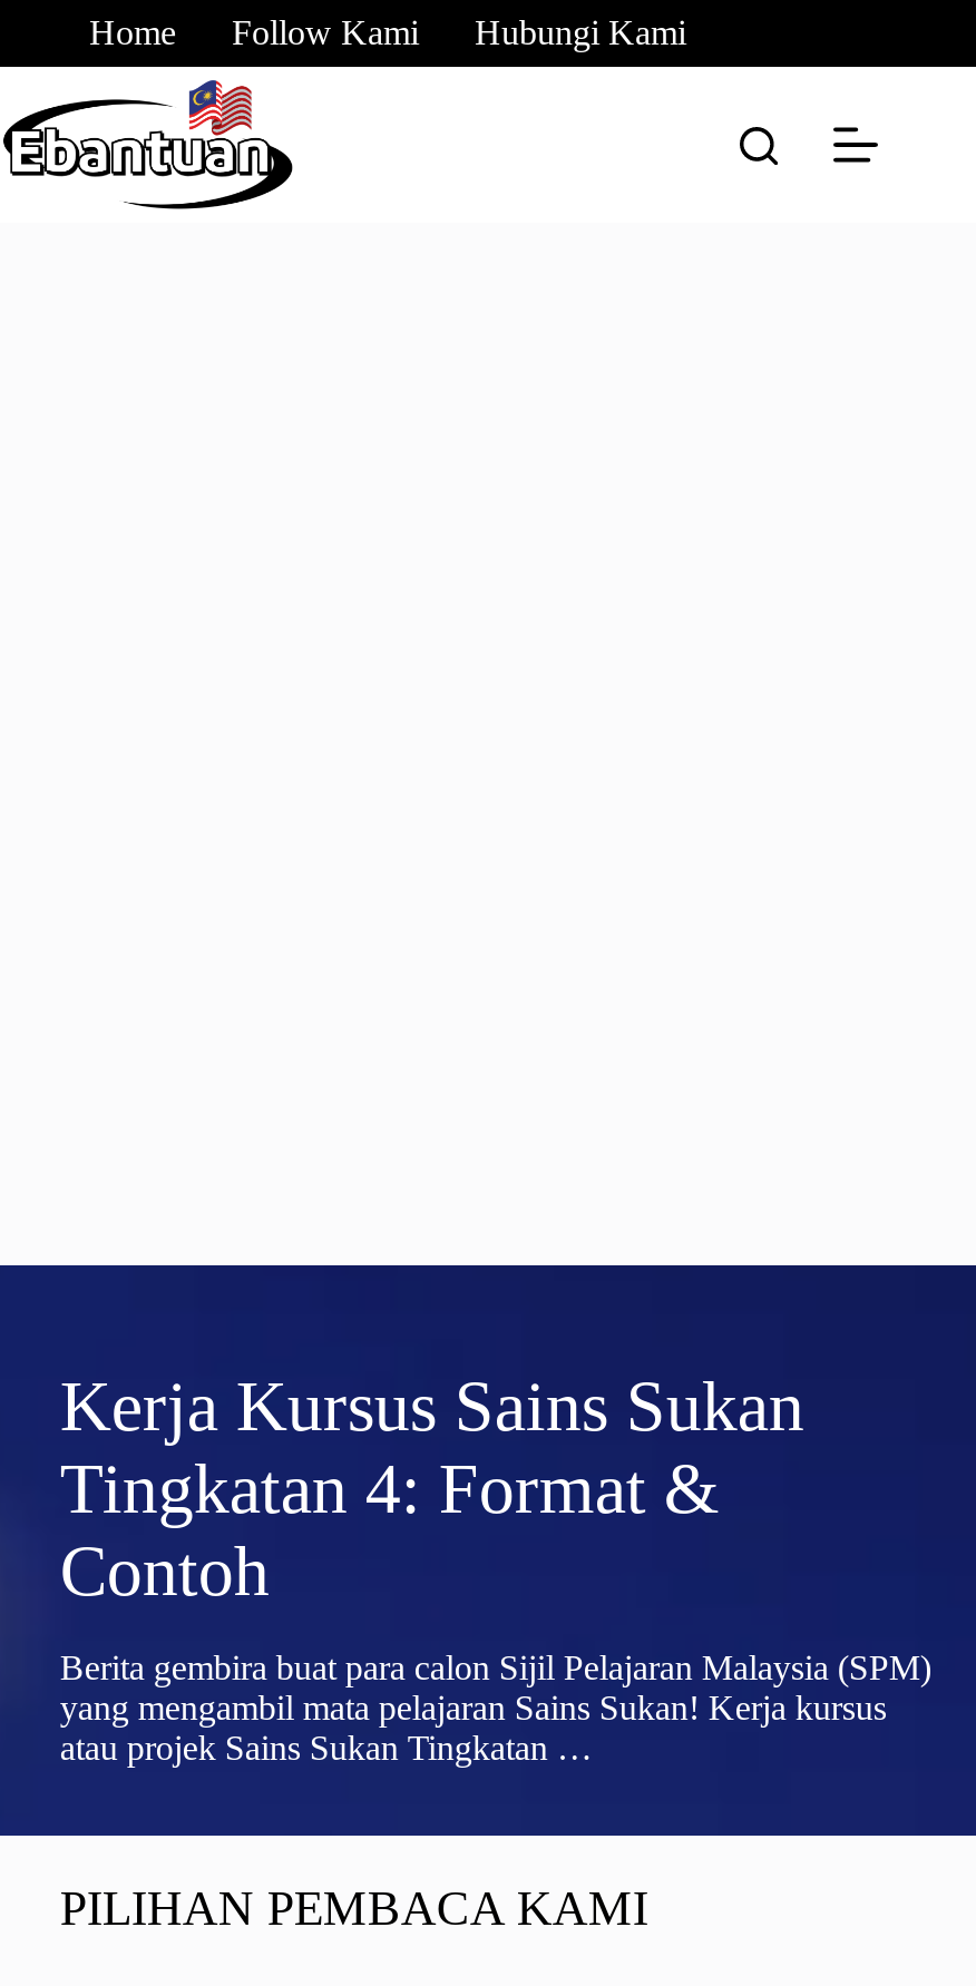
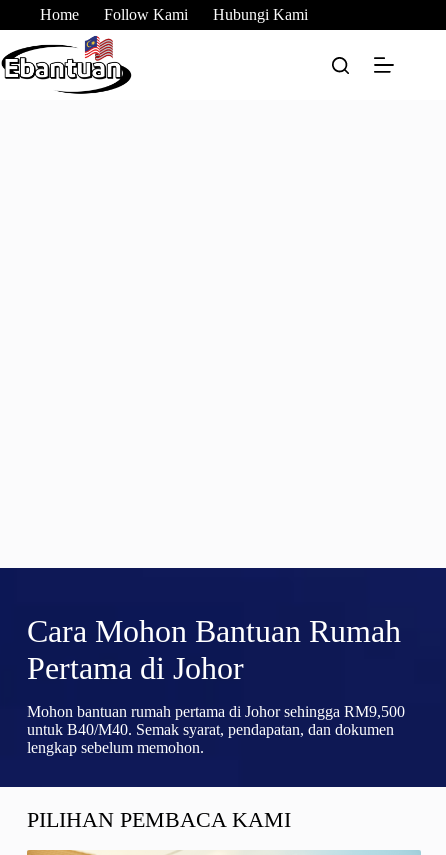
- Kerja Kursus Sains Sukan
- Tingkatan 4: Format &
- Contoh
+ Cara Mohon Bantuan Rumah
+ Pertama di Johor

- Berita gembira buat para calon Sijil Pelajaran Malaysia (SPM)
- yang mengambil mata pelajaran Sains Sukan! Kerja kursus
- atau projek Sains Sukan Tingkatan …
+ Mohon bantuan rumah pertama di Johor sehingga RM9,500
+ untuk B40/M40. Semak syarat, pendapatan, dan dokumen
+ lengkap sebelum memohon.
